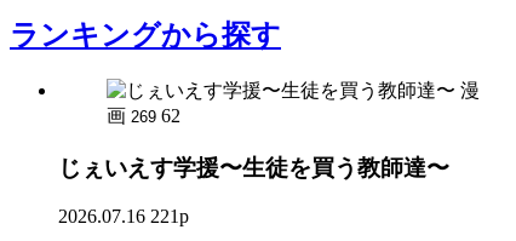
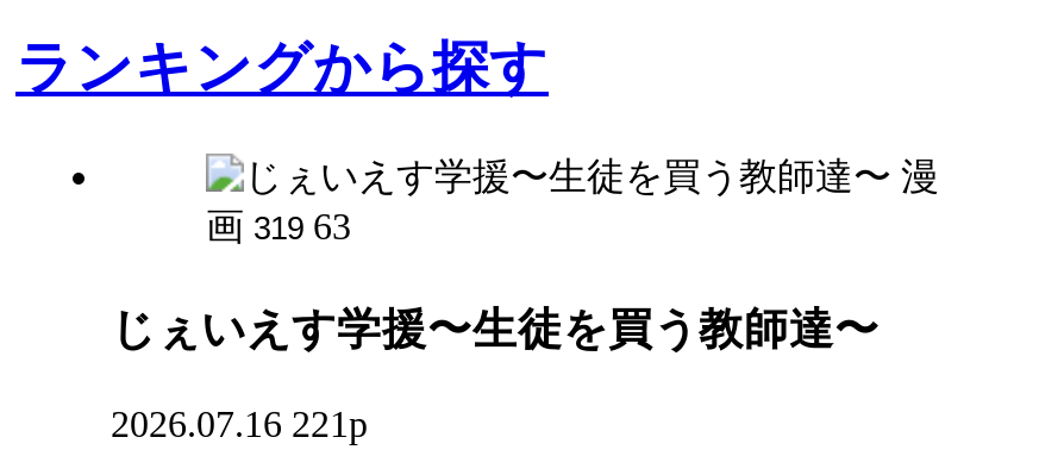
- 画 269 62
+ 画 319 63
